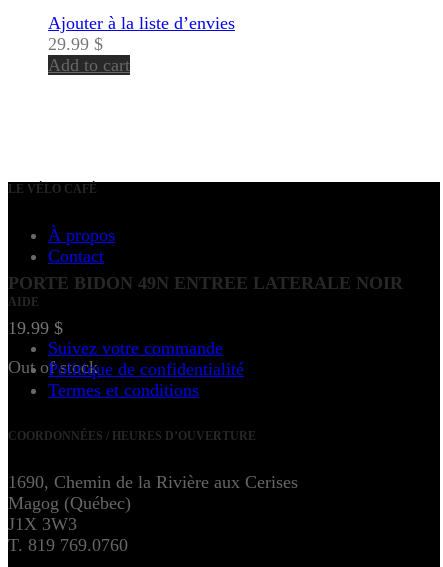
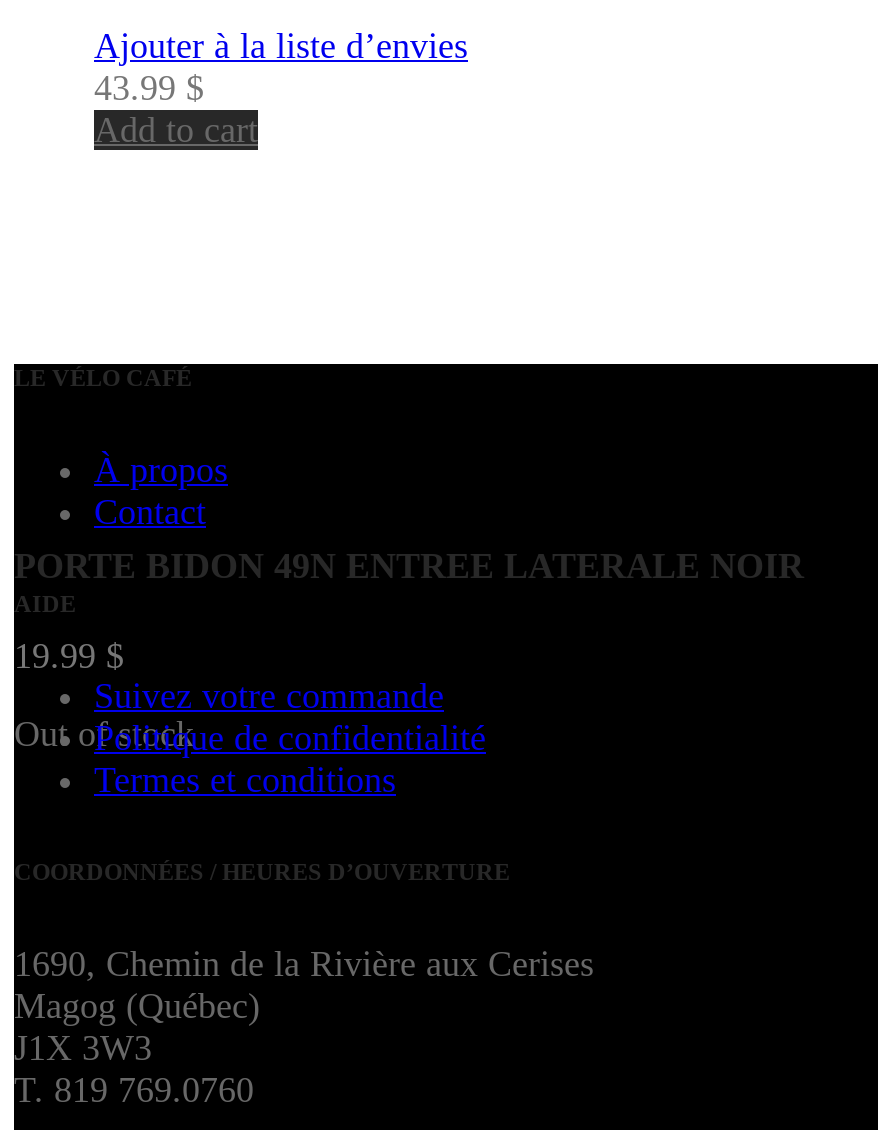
- 29.99 $
+ 43.99 $
